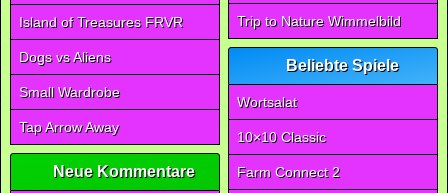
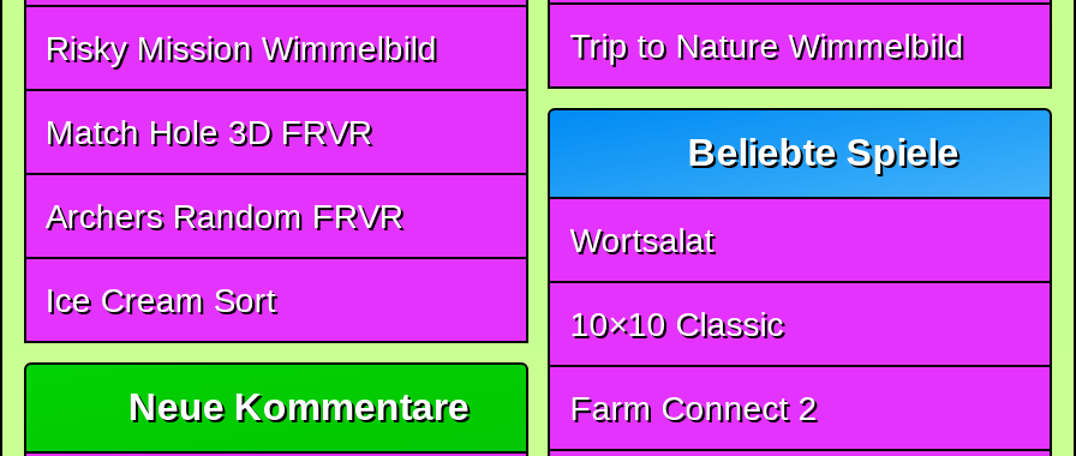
- Island of Treasures FRVR
+ Risky Mission Wimmelbild

- Dogs vs Aliens
+ Match Hole 3D FRVR

- Small Wardrobe
+ Archers Random FRVR

- Tap Arrow Away
+ Ice Cream Sort
